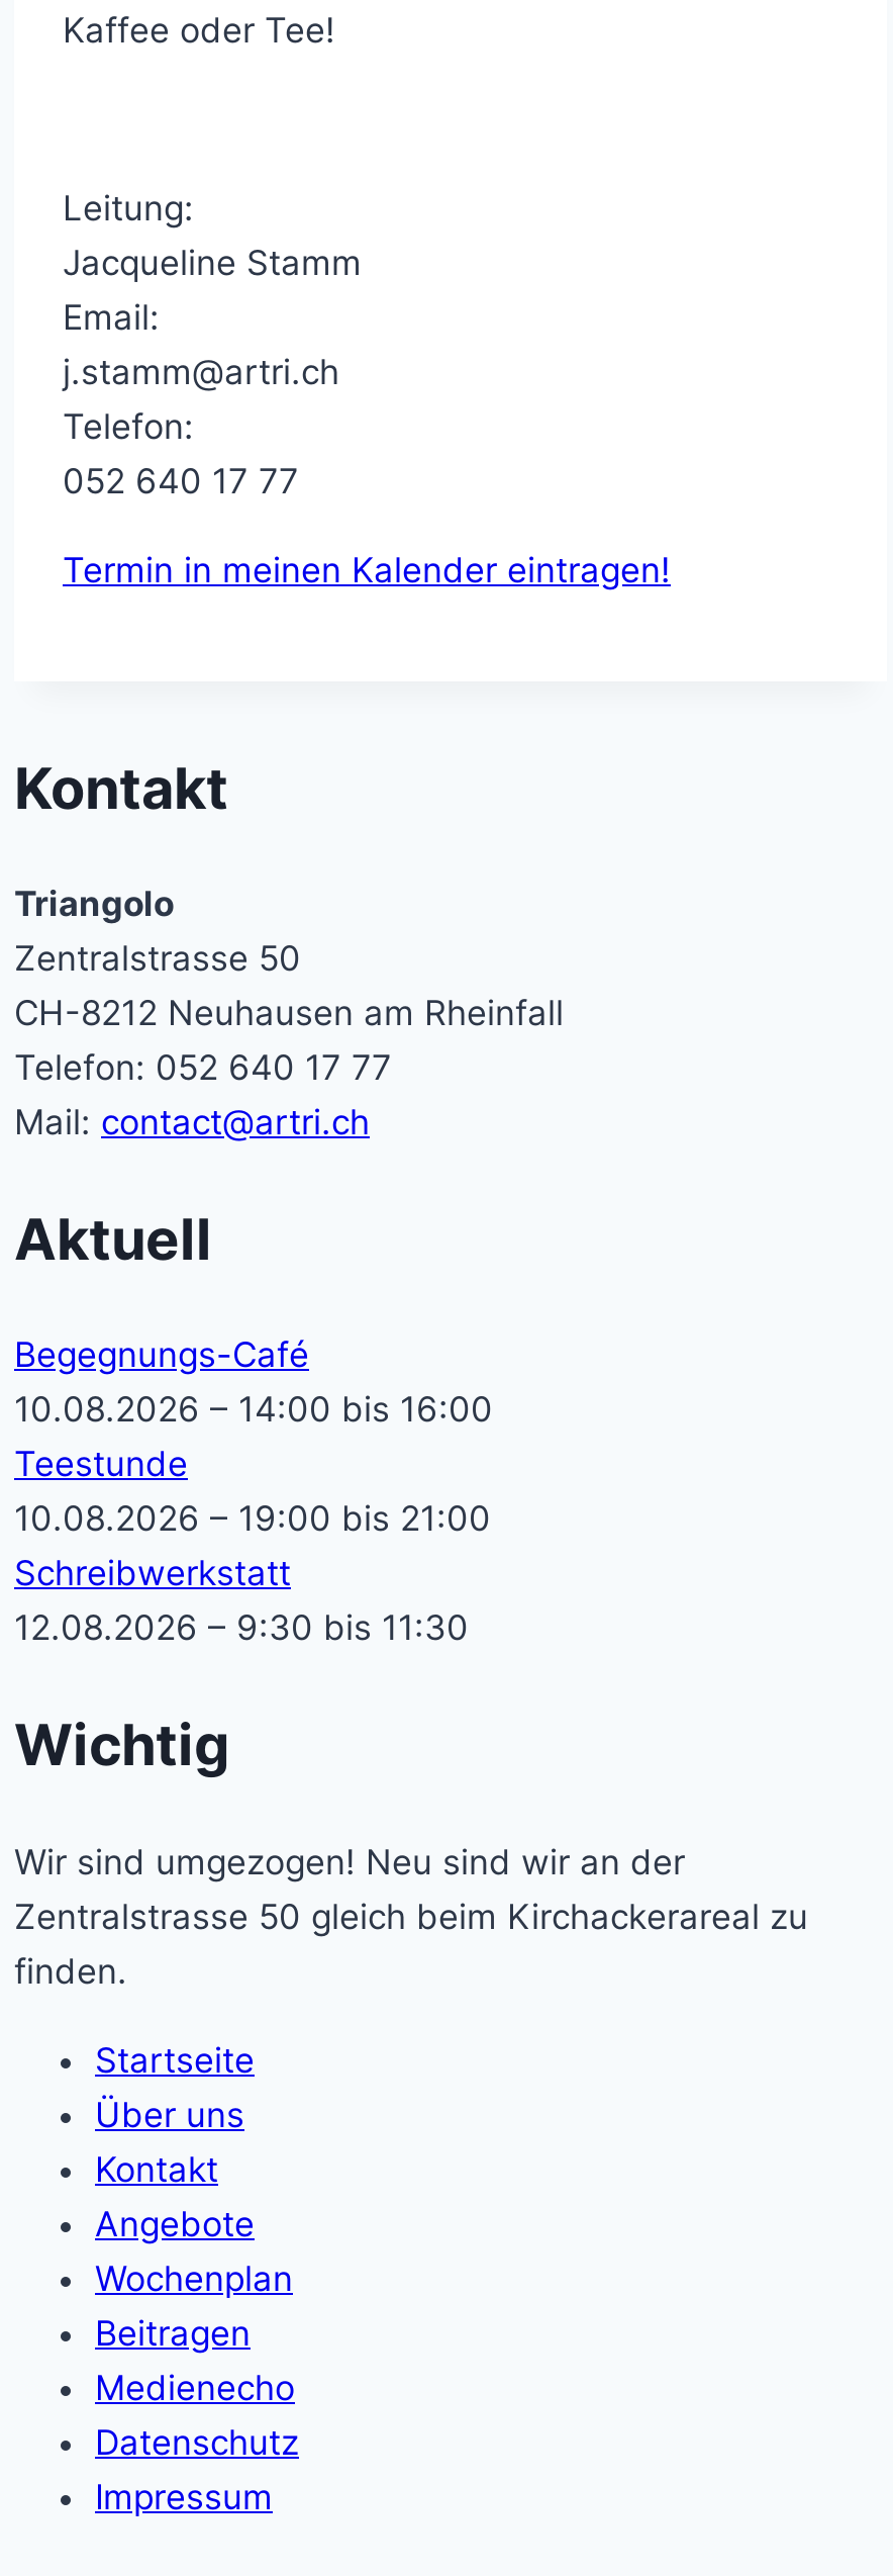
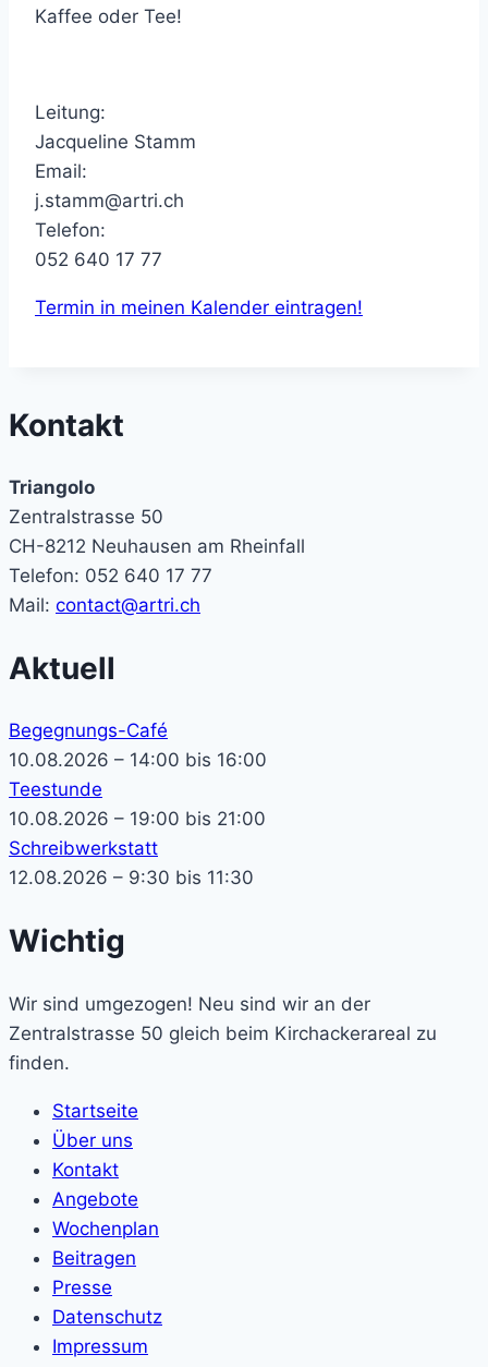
- Medienecho
+ Presse
